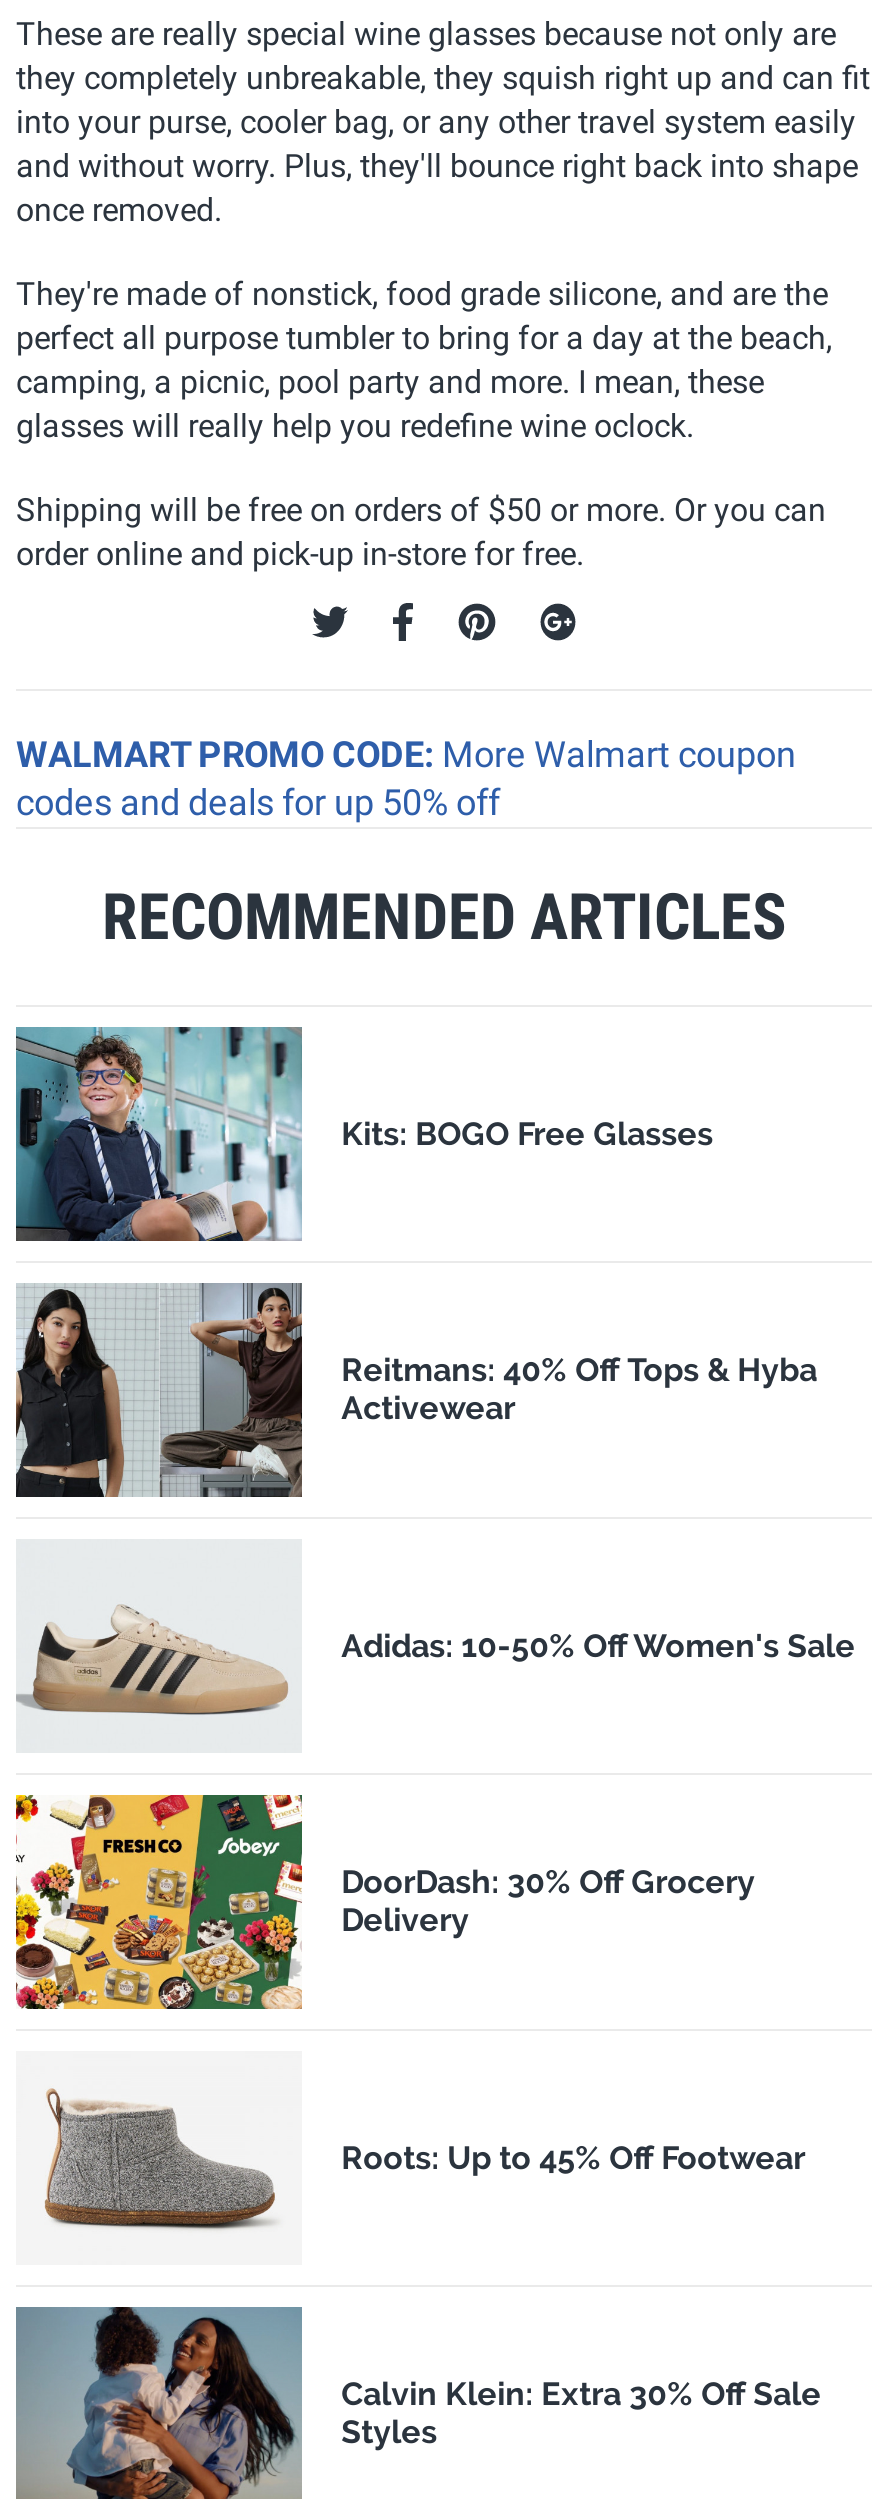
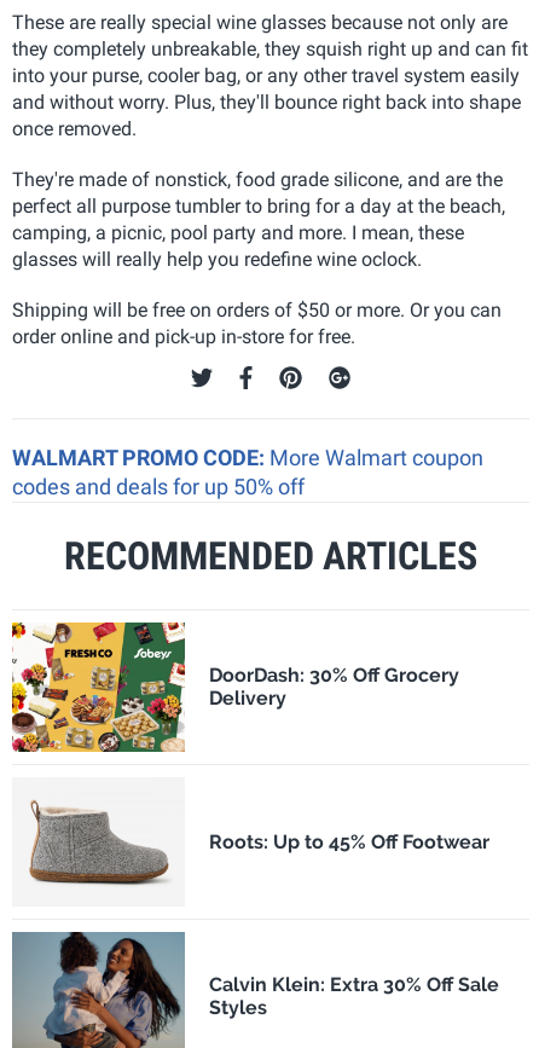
- [image]
- Kits: BOGO Free Glasses

- [image]
- Reitmans: 40% Off Tops & Hyba
- Activewear

- [image]
- Adidas: 10-50% Off Women's Sale
